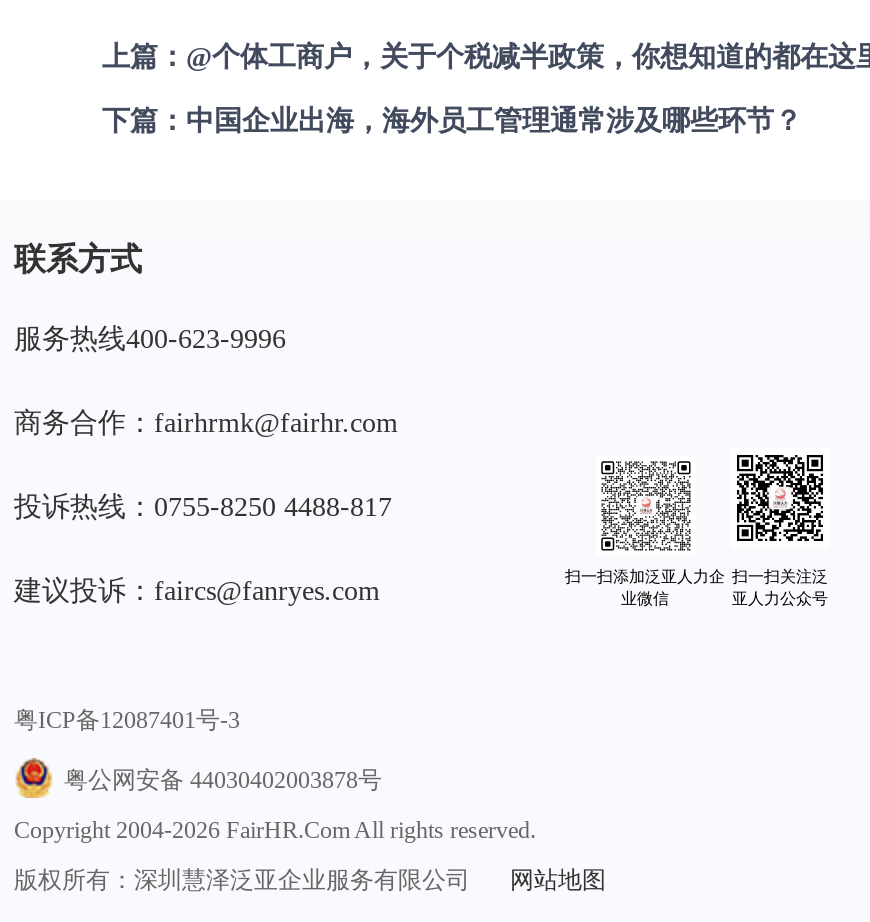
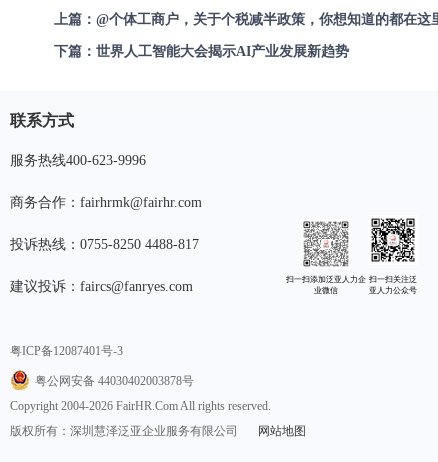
- 下篇：中国企业出海，海外员工管理通常涉及哪些环节？
+ 下篇：世界人工智能大会揭示AI产业发展新趋势
